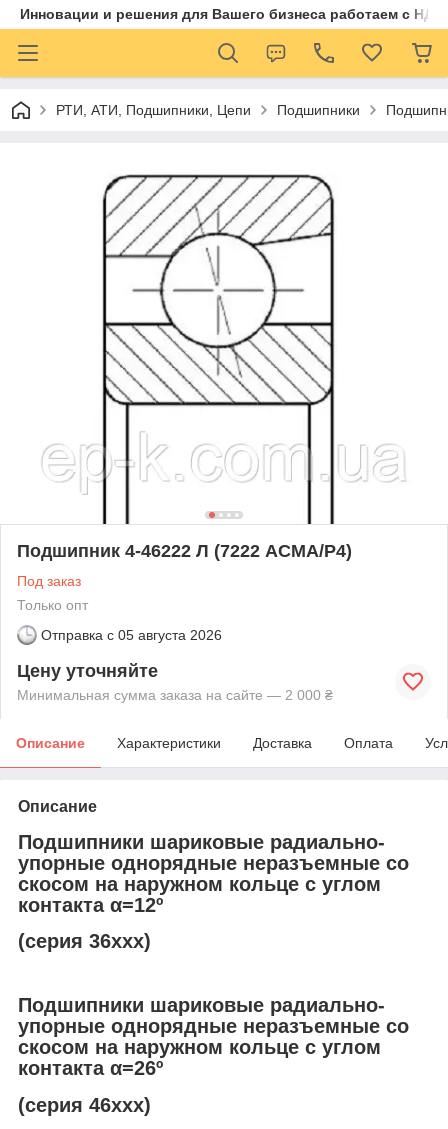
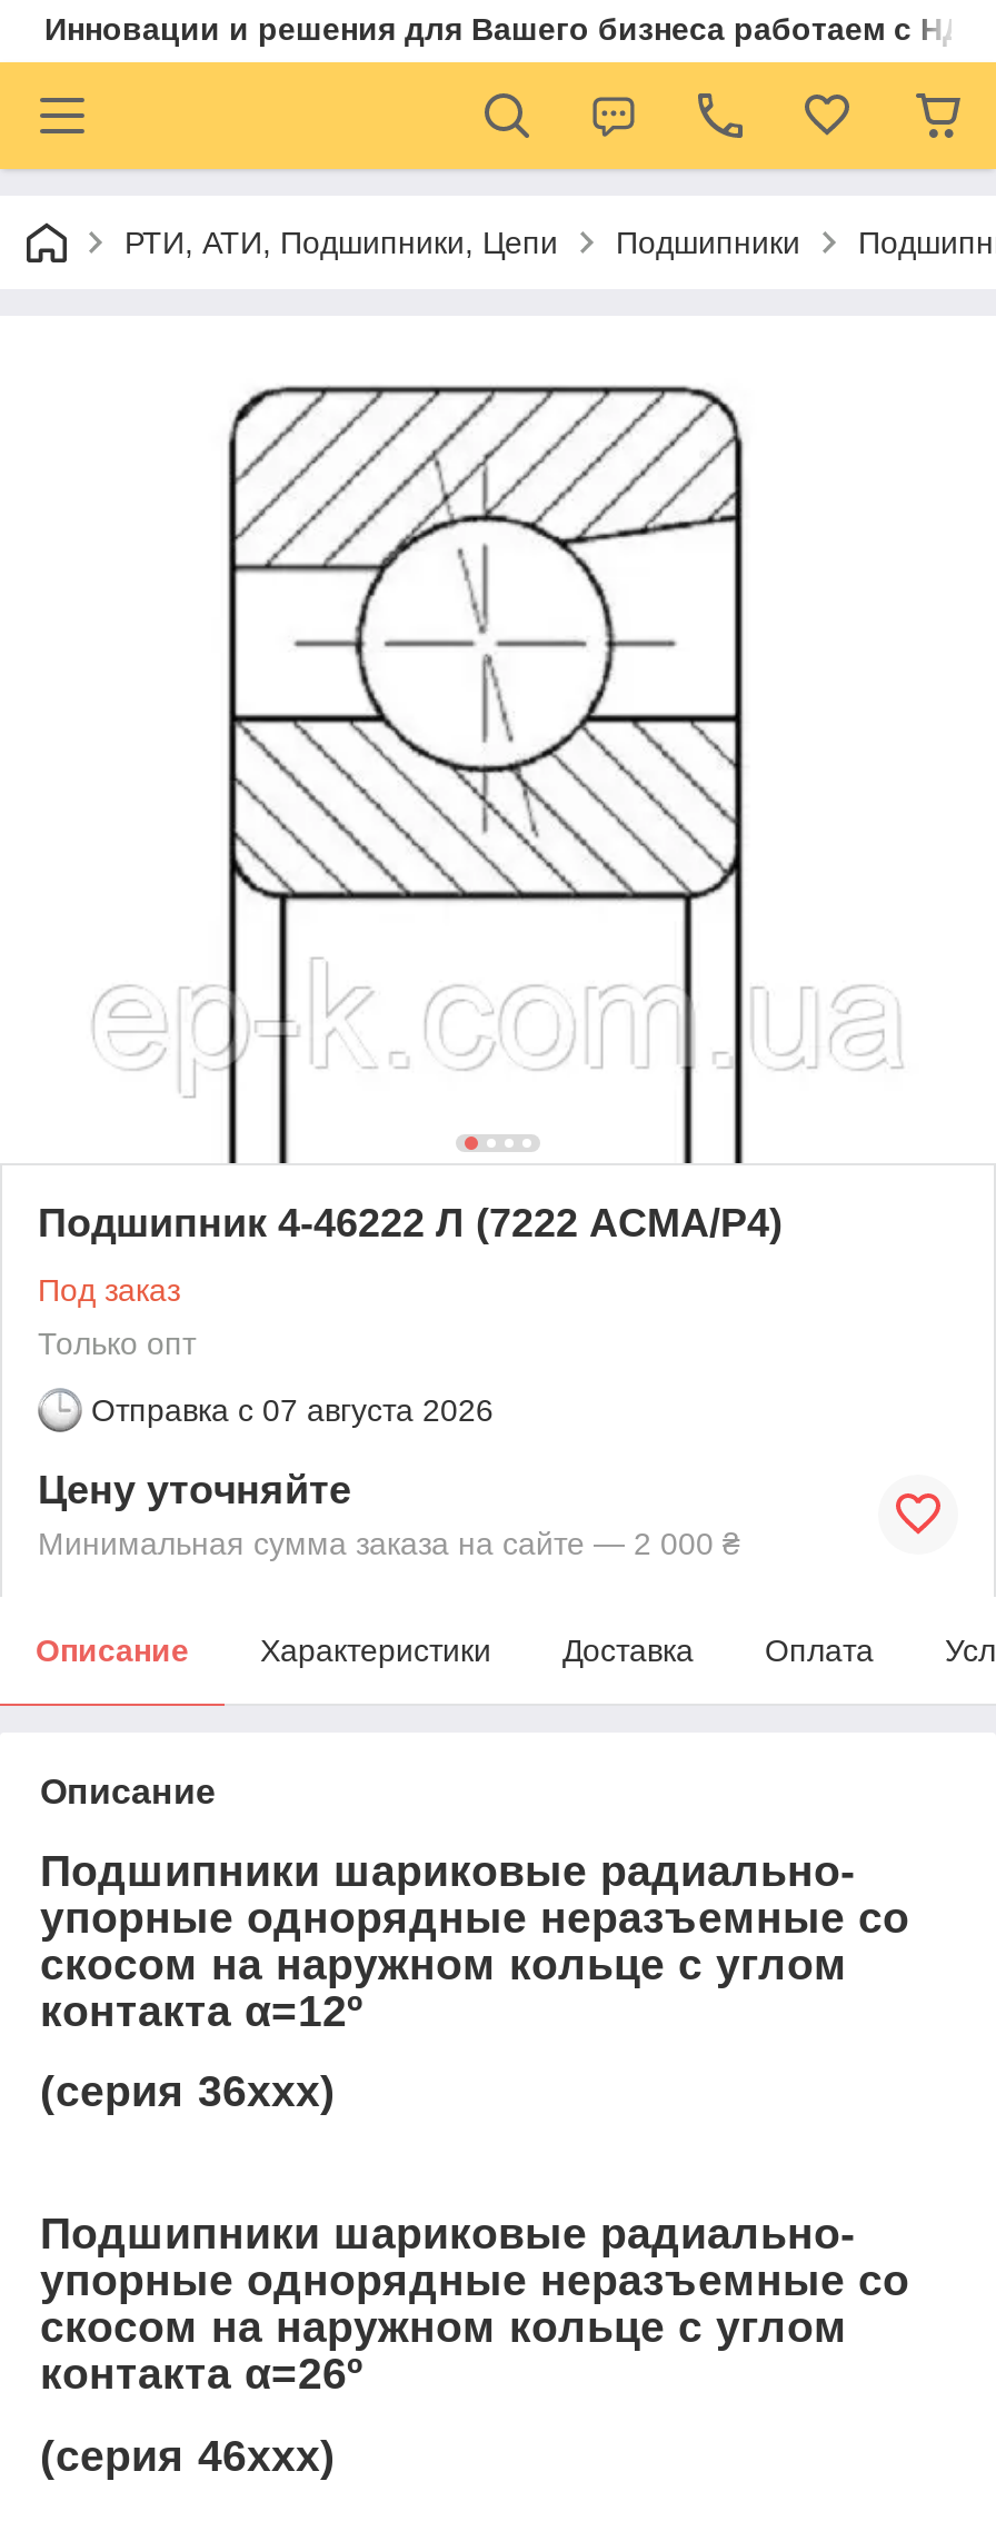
- Отправка с 05 августа 2026
+ Отправка с 07 августа 2026
